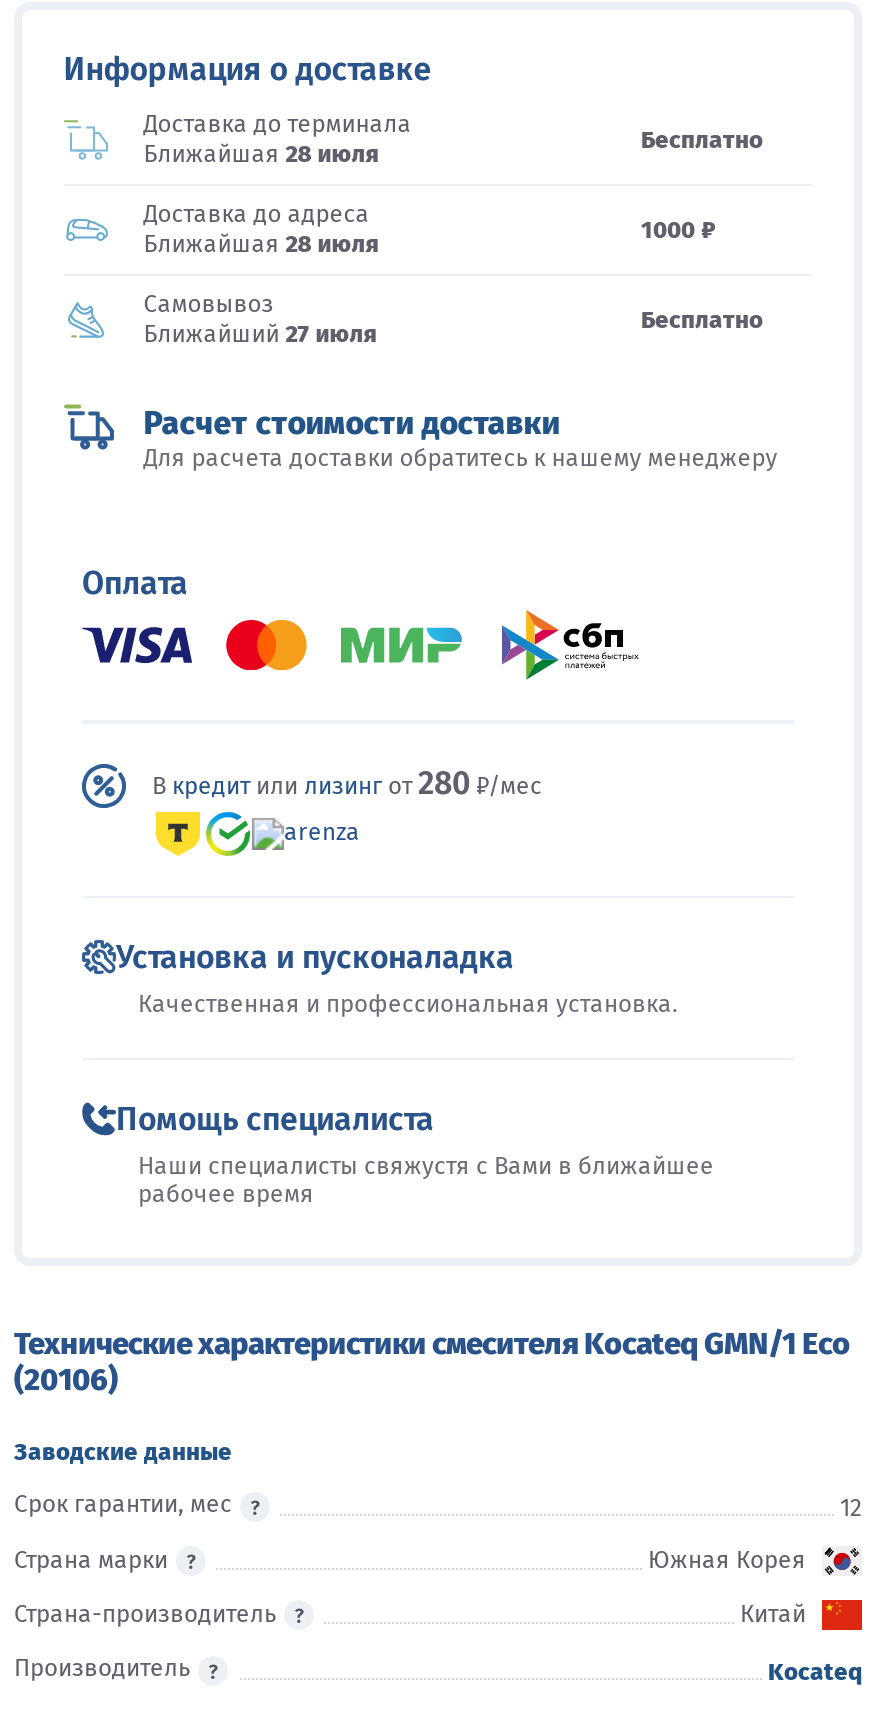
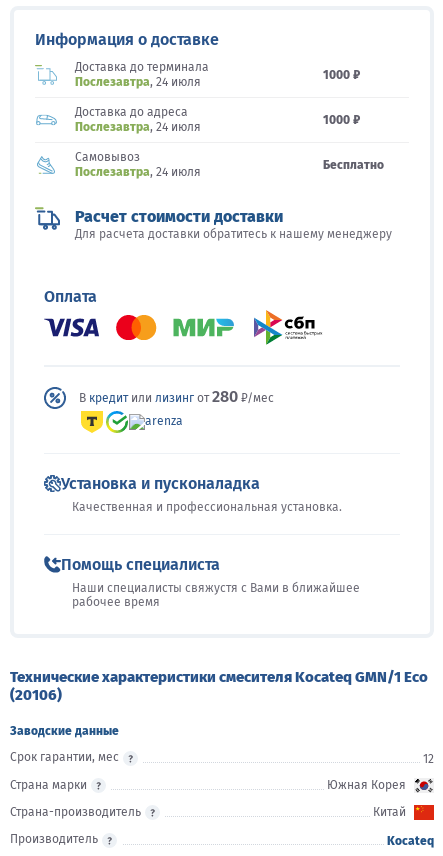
- Бесплатно
+ 1000 ₽

- Ближайшая 28 июля
+ Послезавтра, 24 июля

- Ближайшая 28 июля
+ Послезавтра, 24 июля

- Ближайший 27 июля
+ Послезавтра, 24 июля
